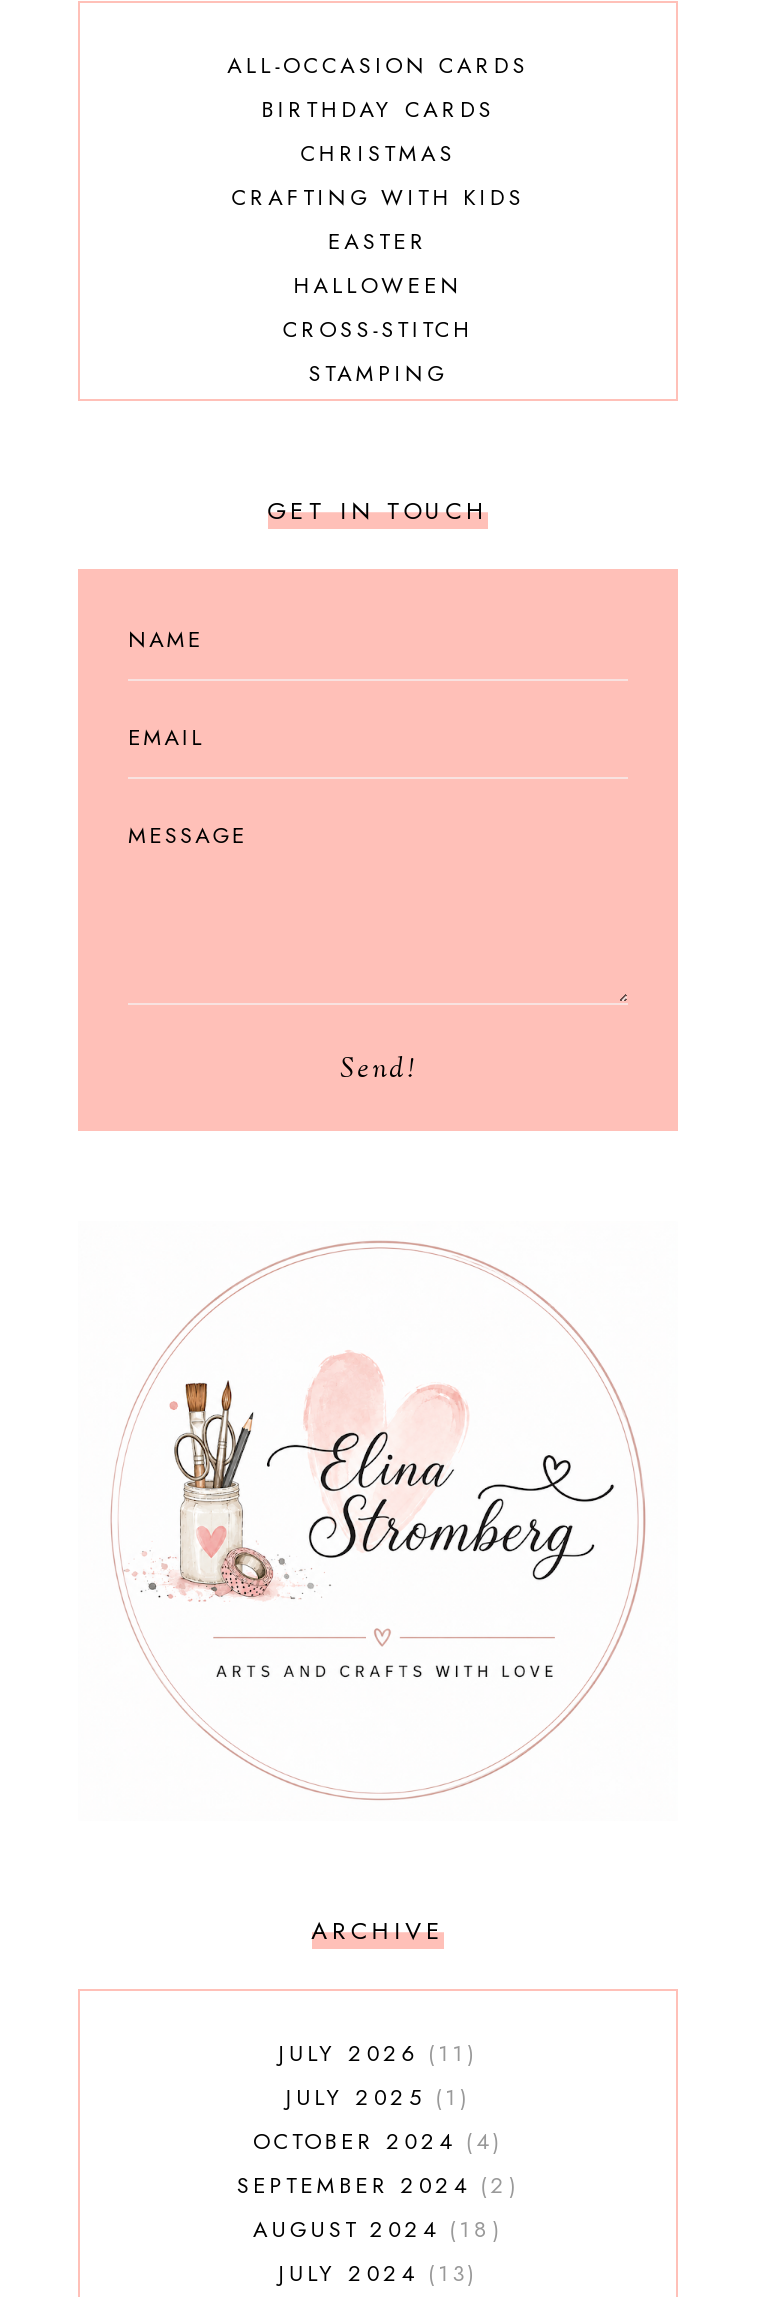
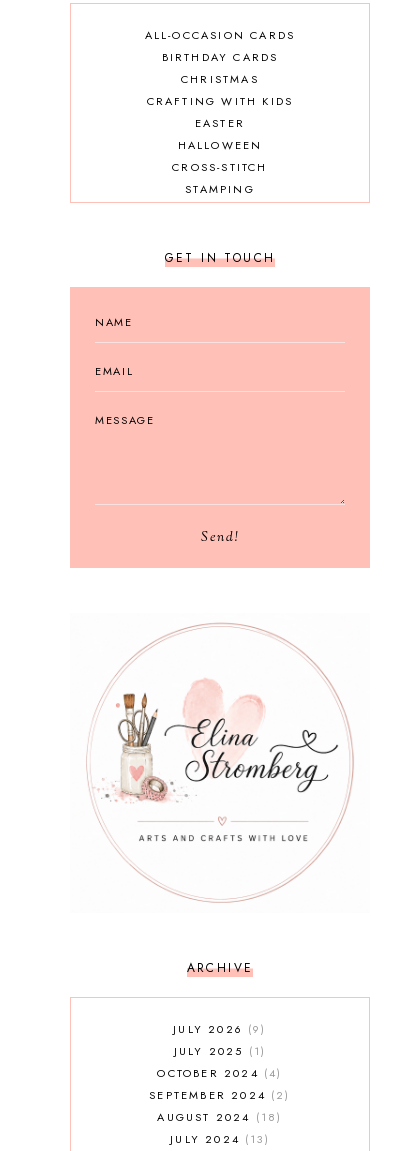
- JULY 2026 11
+ JULY 2026 9
